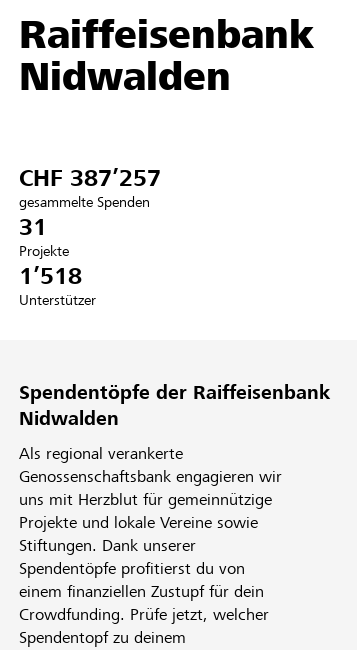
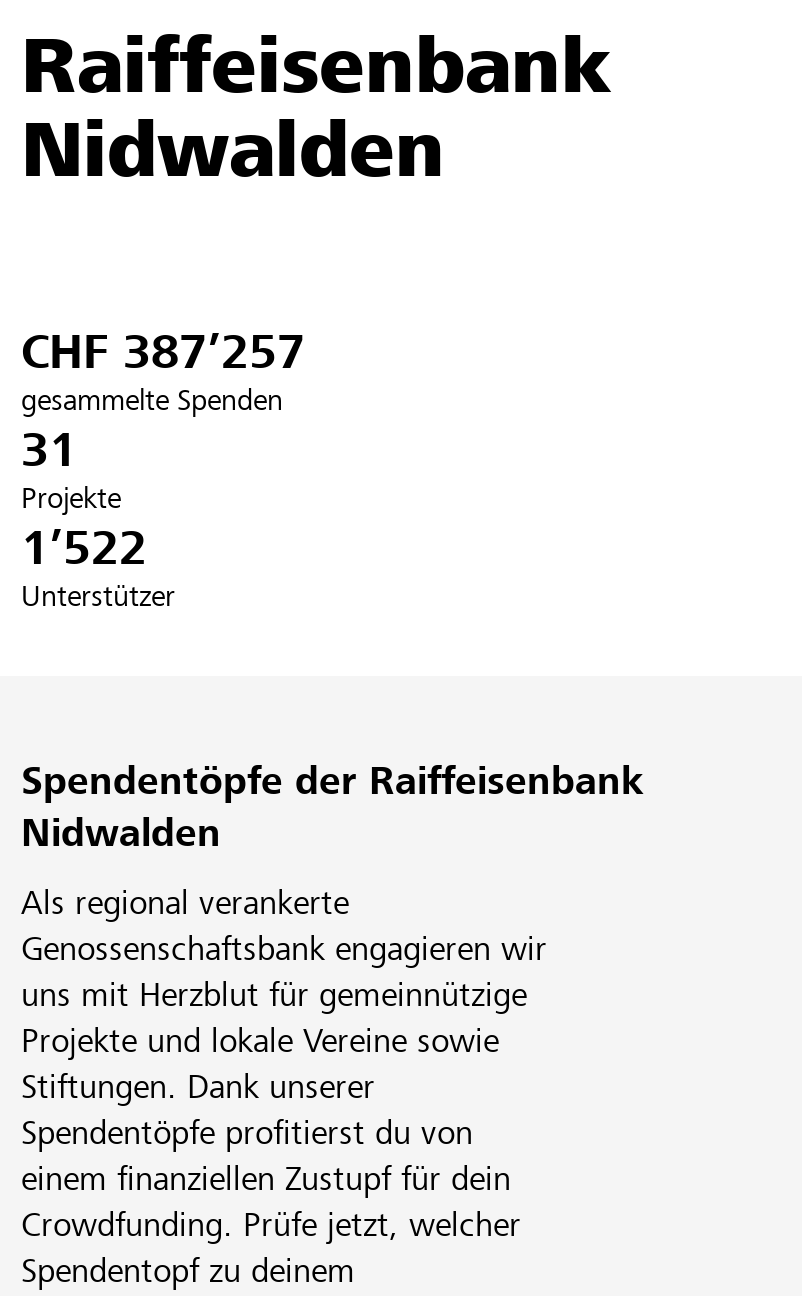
- 1’518
+ 1’522
